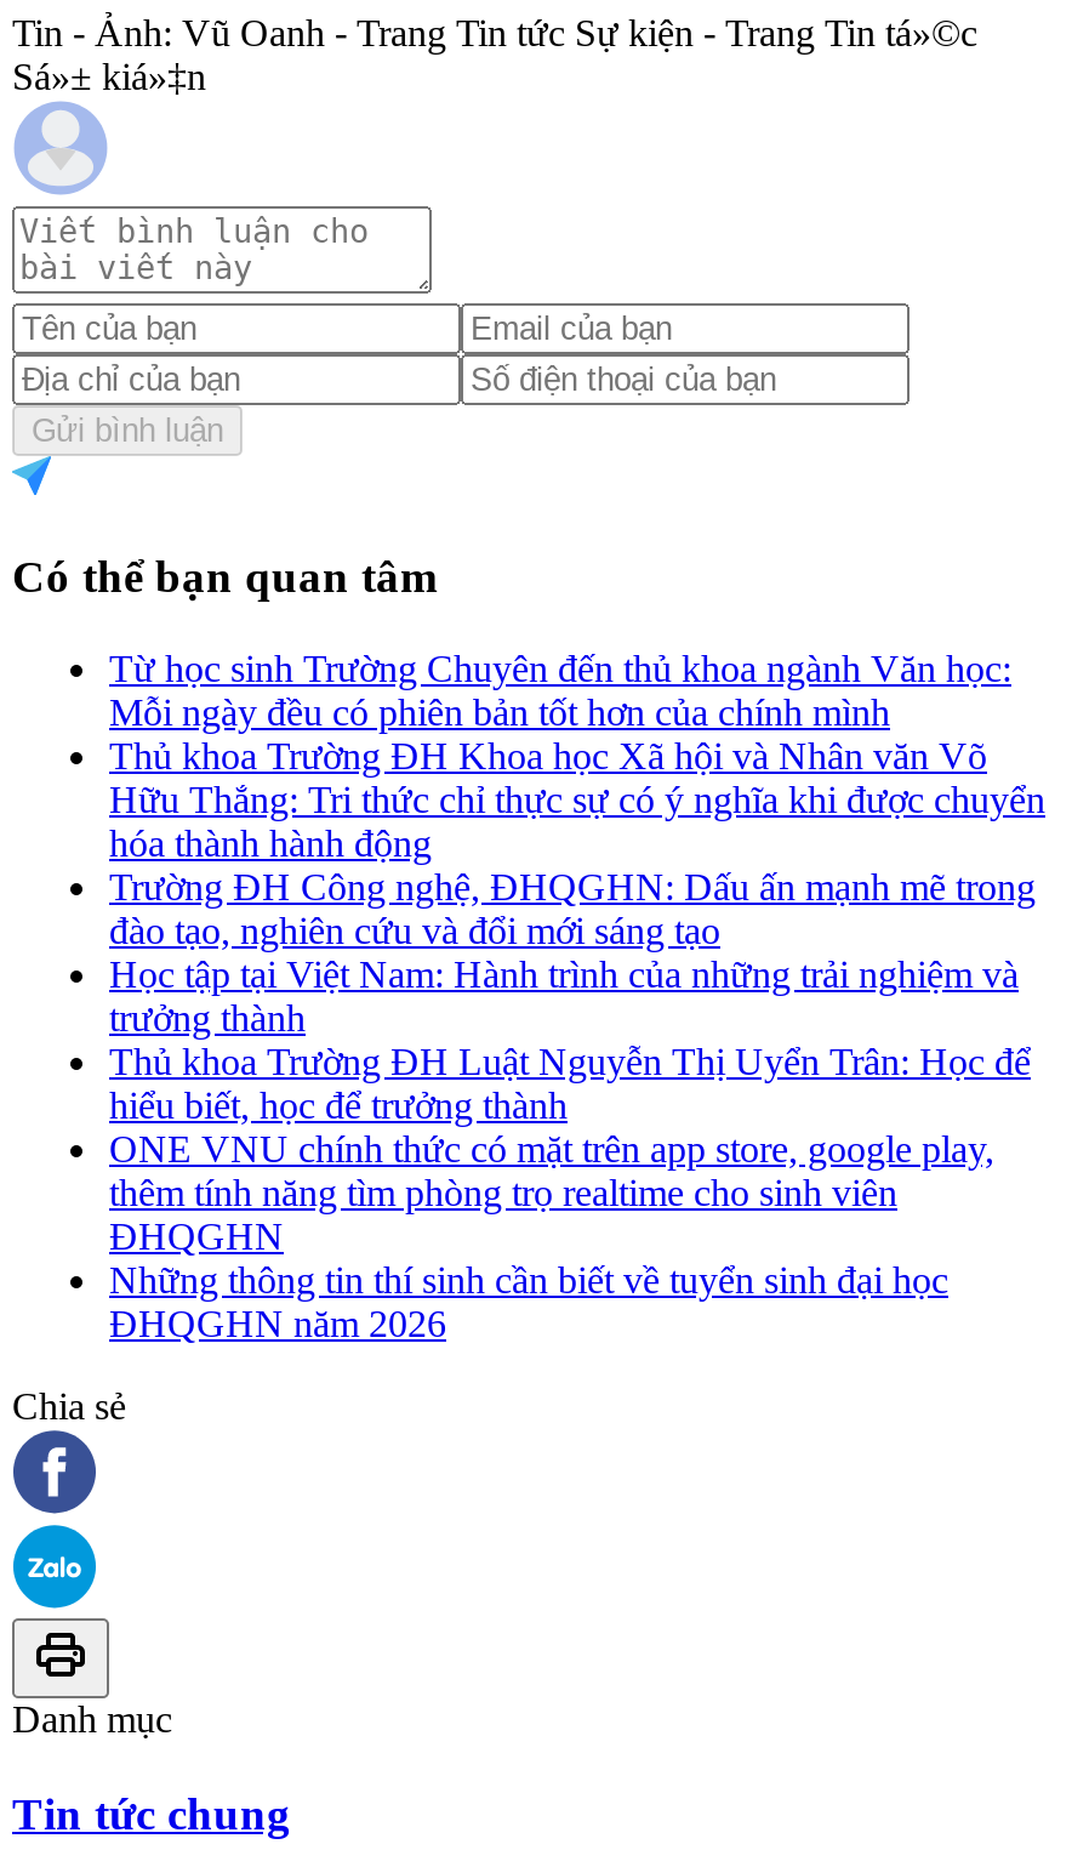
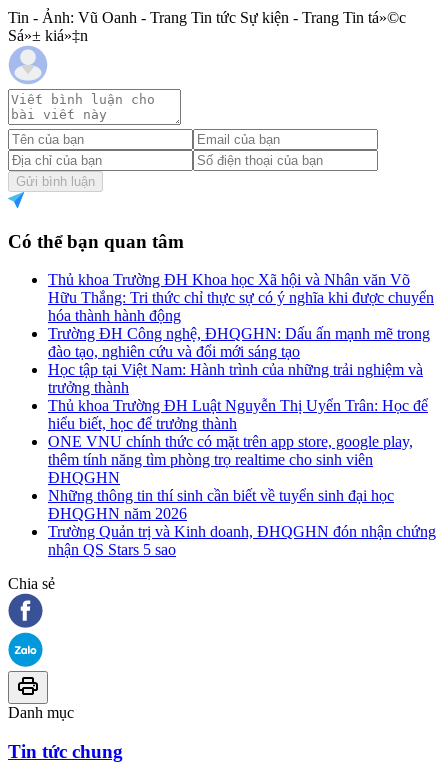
- Từ học sinh Trường Chuyên đến thủ khoa ngành Văn học:
- Mỗi ngày đều có phiên bản tốt hơn của chính mình

moved up: Thủ khoa Trường ĐH Khoa học Xã hội và Nhân văn Võ | Hữu Thắng: Tri thức chỉ thực sự có ý nghĩa khi được chuyển | hóa thành hành động | ... | Những thông tin thí sinh cần biết về tuyển sinh đại học | ĐHQGHN năm 2026

+ Trường Quản trị và Kinh doanh, ĐHQGHN đón nhận chứng
+ nhận QS Stars 5 sao
